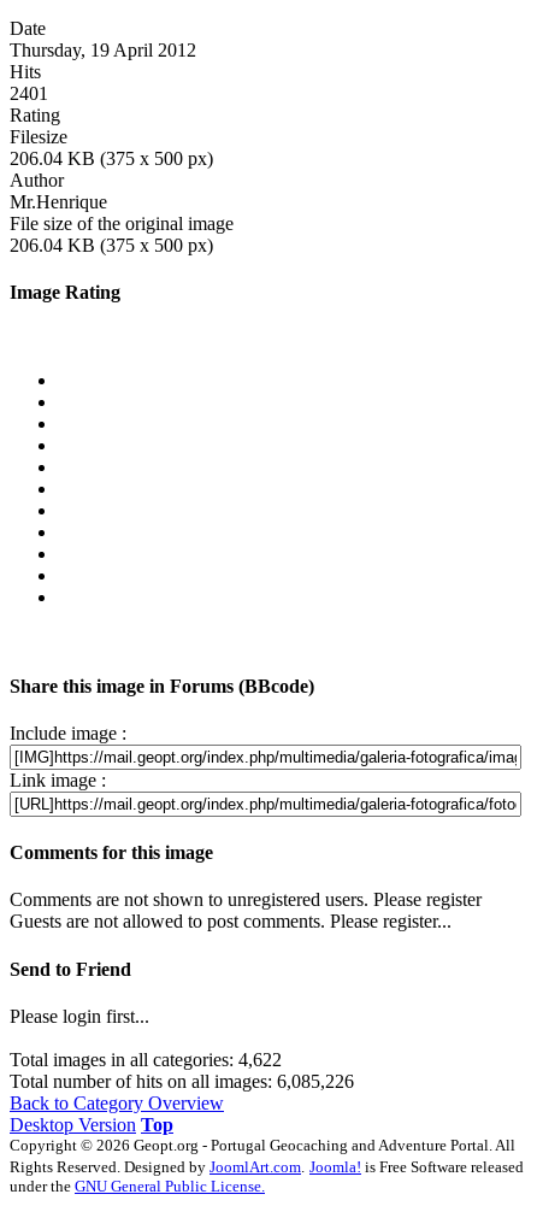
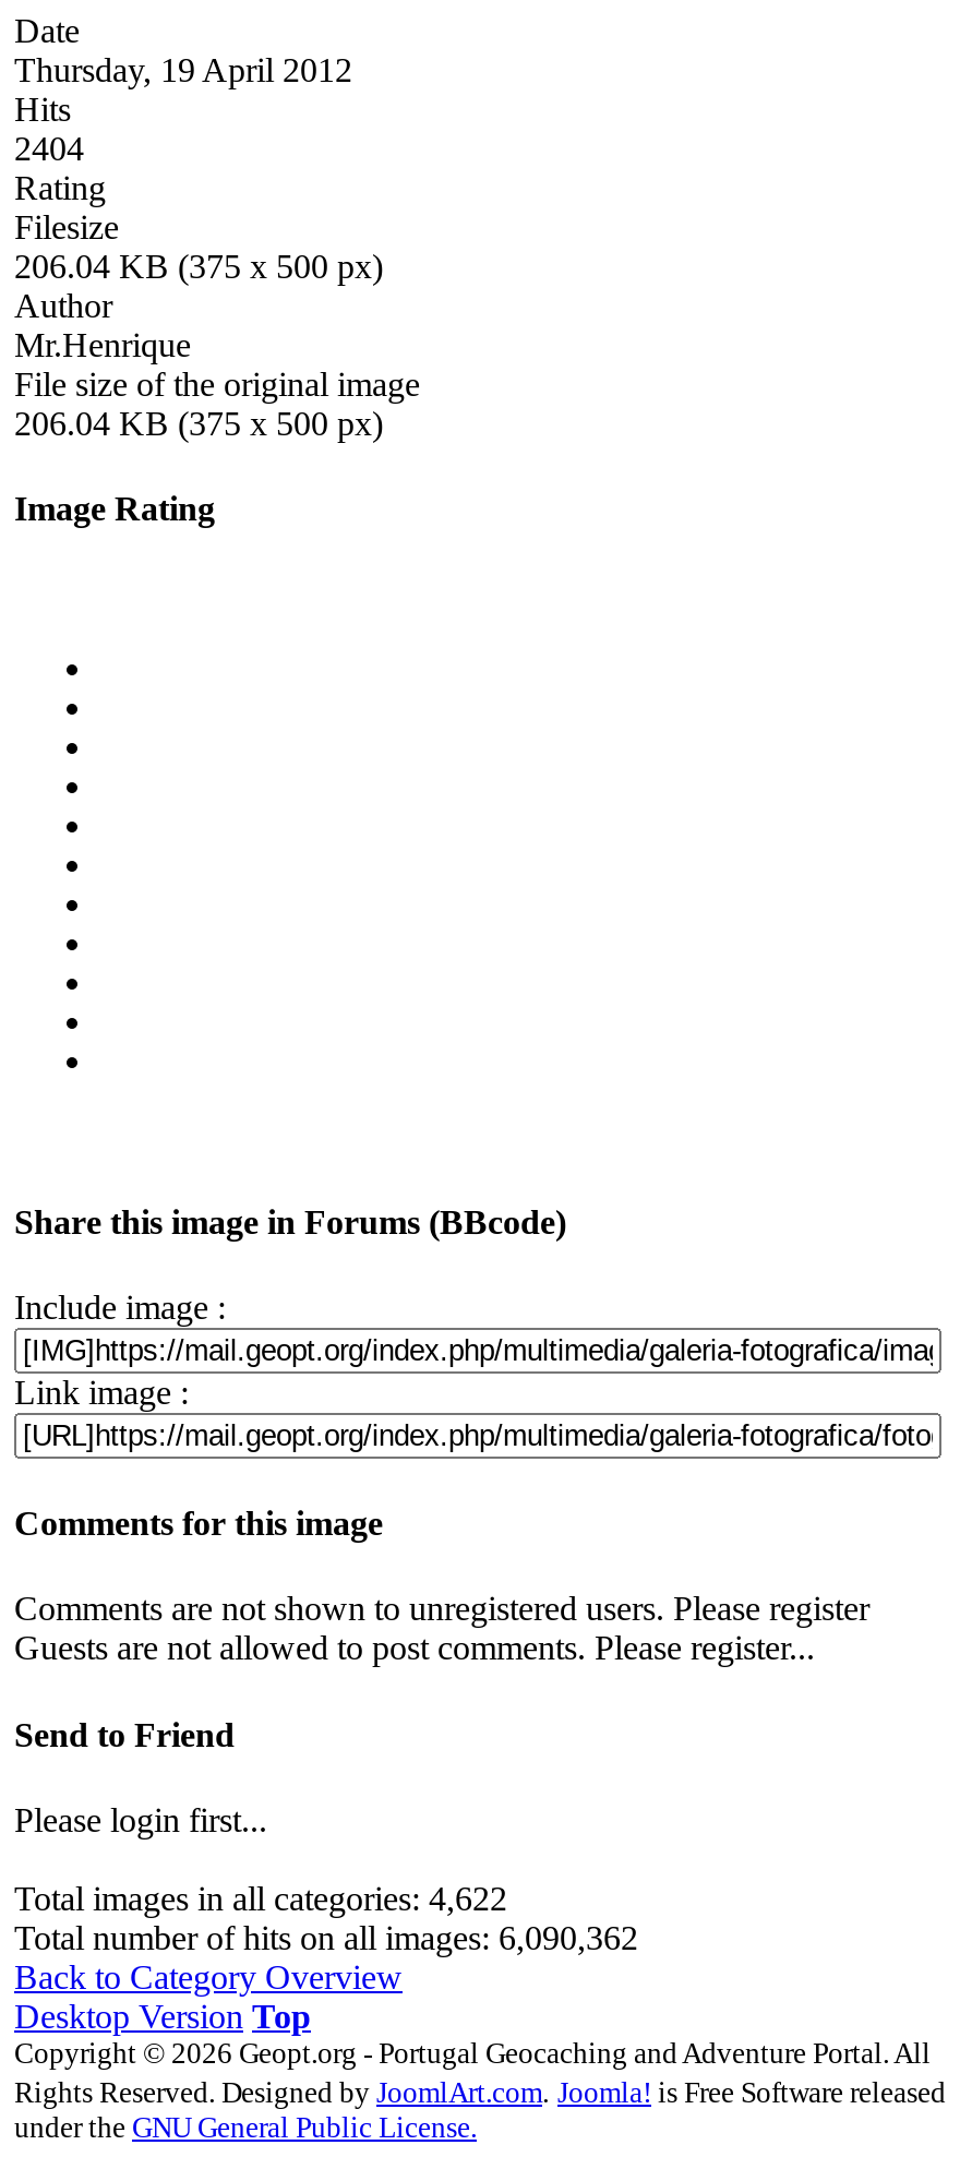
- 2401
+ 2404

- Total number of hits on all images: 6,085,226
+ Total number of hits on all images: 6,090,362
